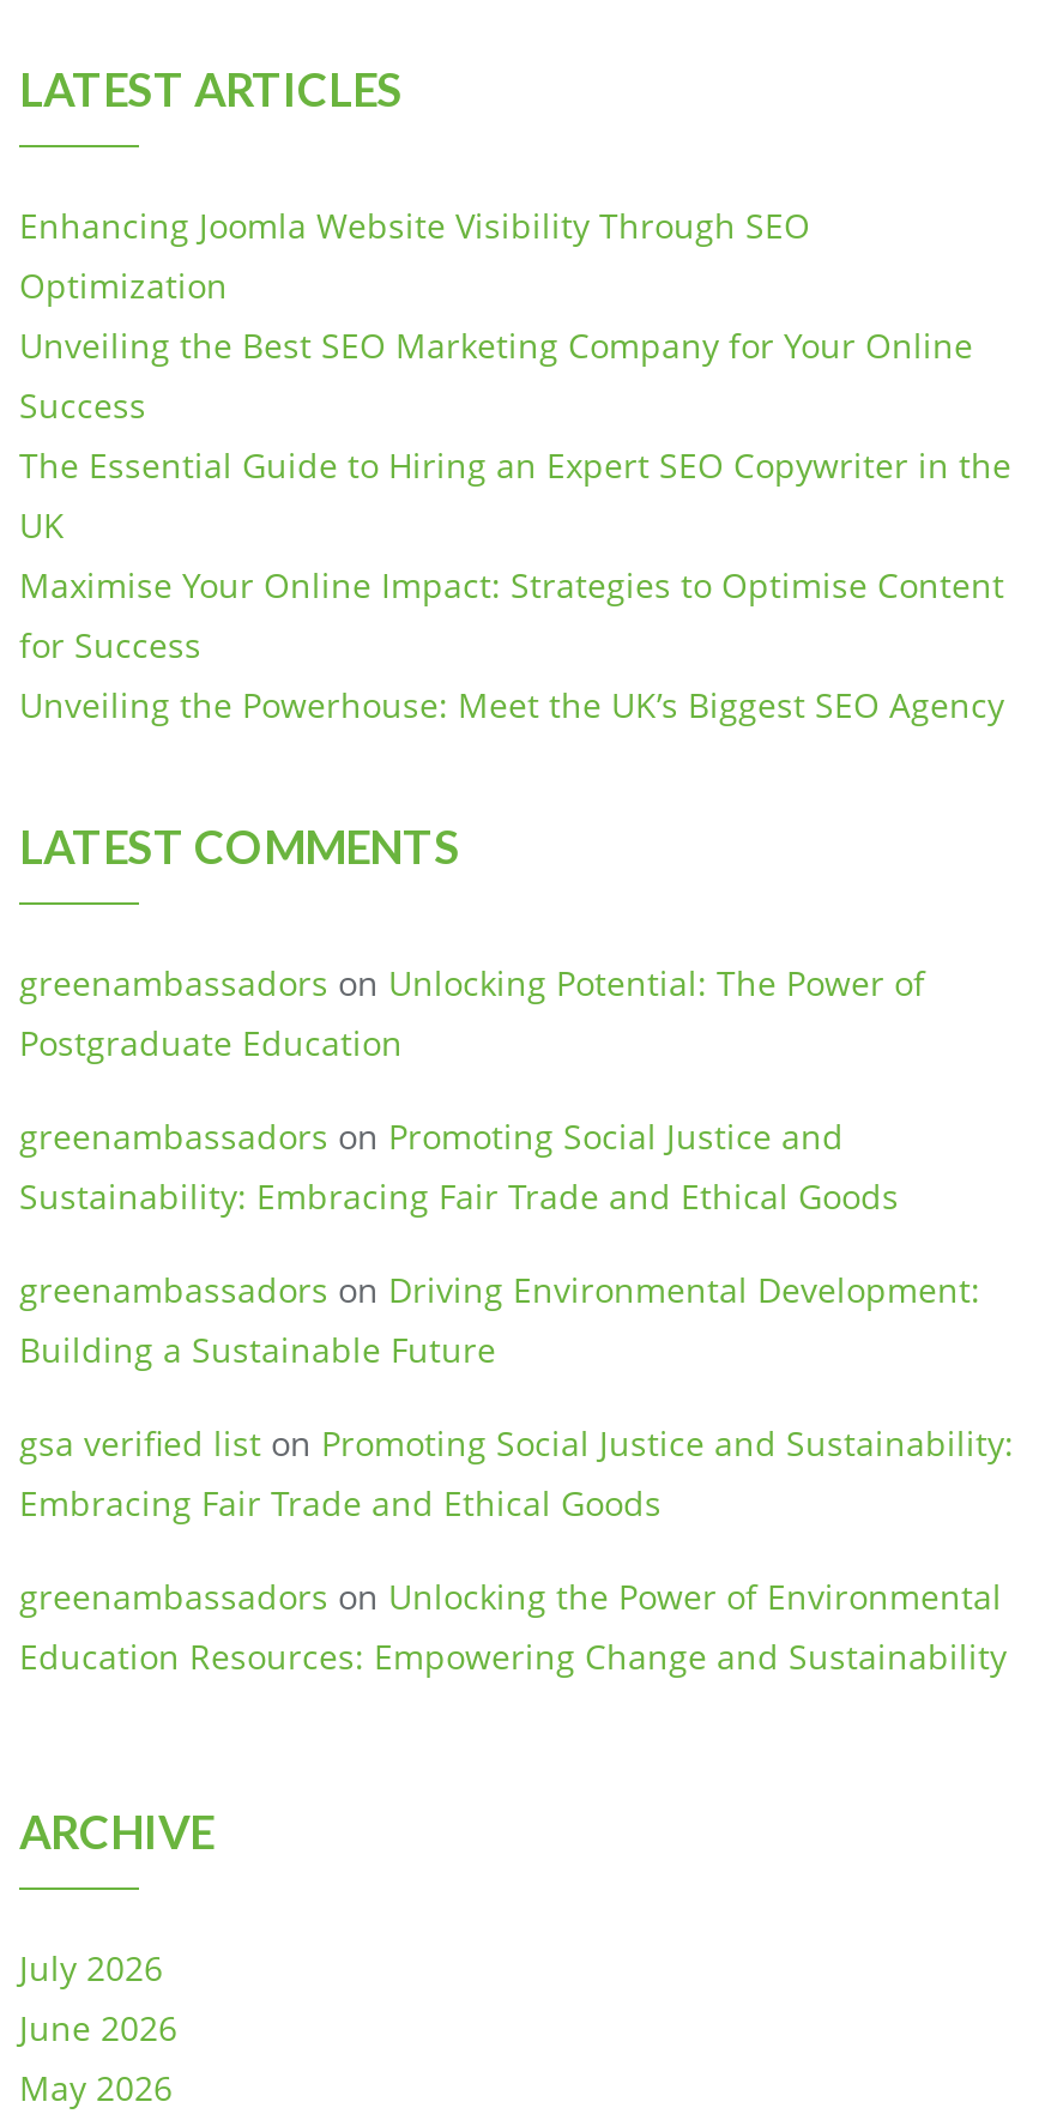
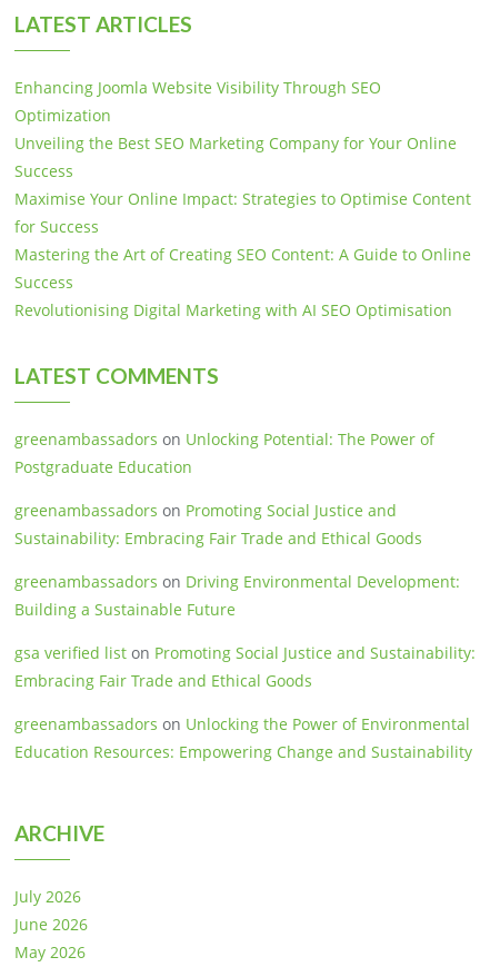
- The Essential Guide to Hiring an Expert SEO Copywriter in the
- UK

moved up: Maximise Your Online Impact: Strategies to Optimise Content | for Success

- Unveiling the Powerhouse: Meet the UK’s Biggest SEO Agency
+ Mastering the Art of Creating SEO Content: A Guide to Online
+ Success
+ Revolutionising Digital Marketing with AI SEO Optimisation
